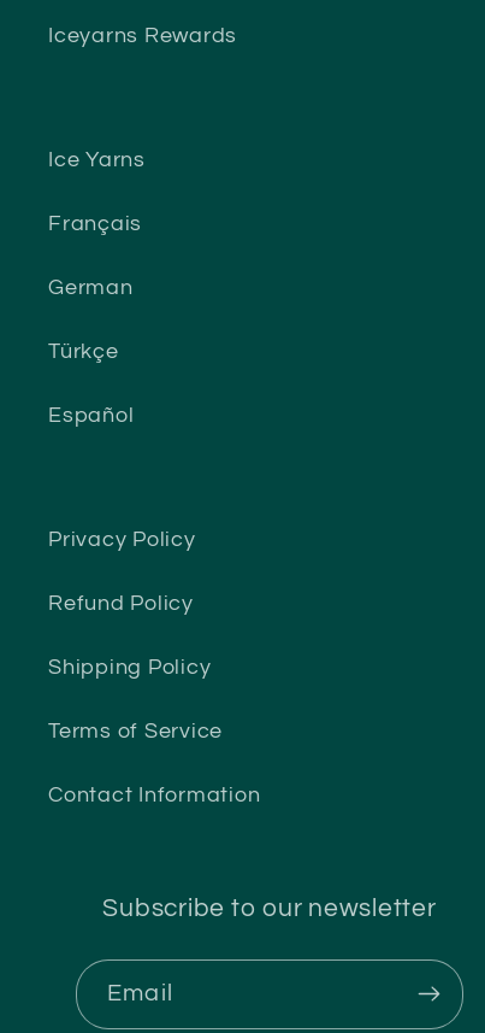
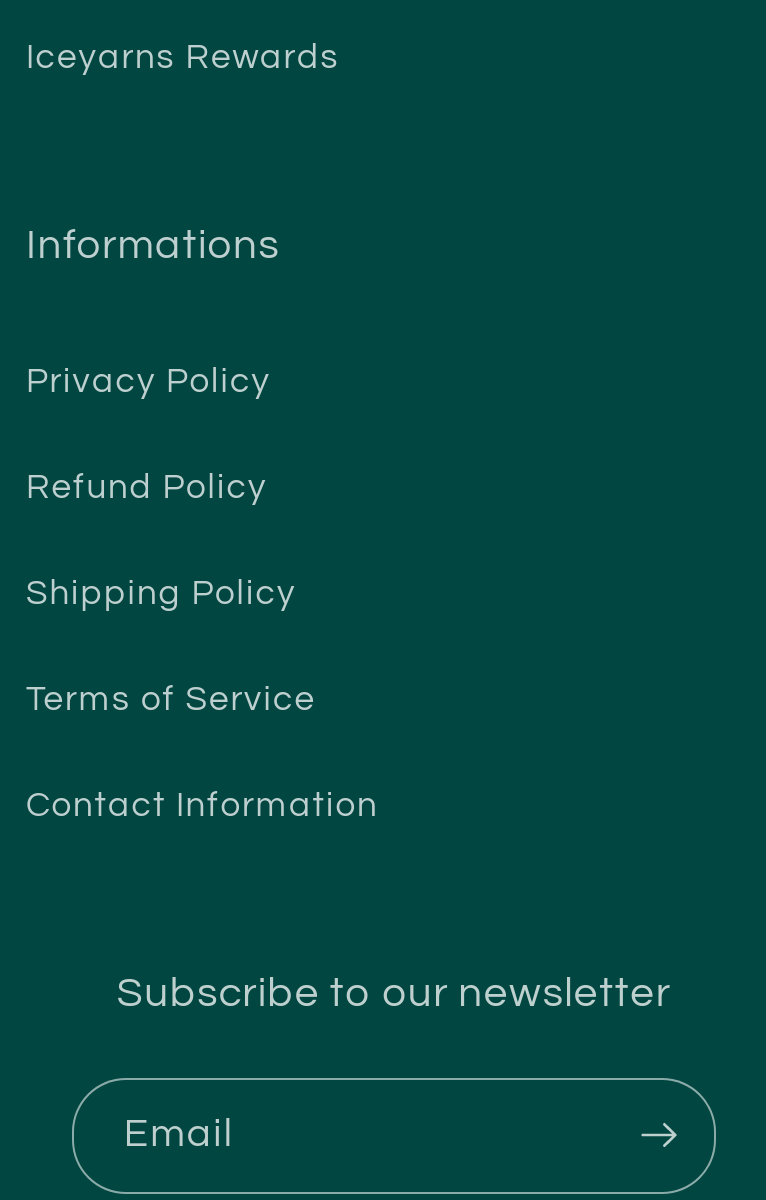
- Ice Yarns
- Français
- German
- Türkçe
- Español
+ Informations
